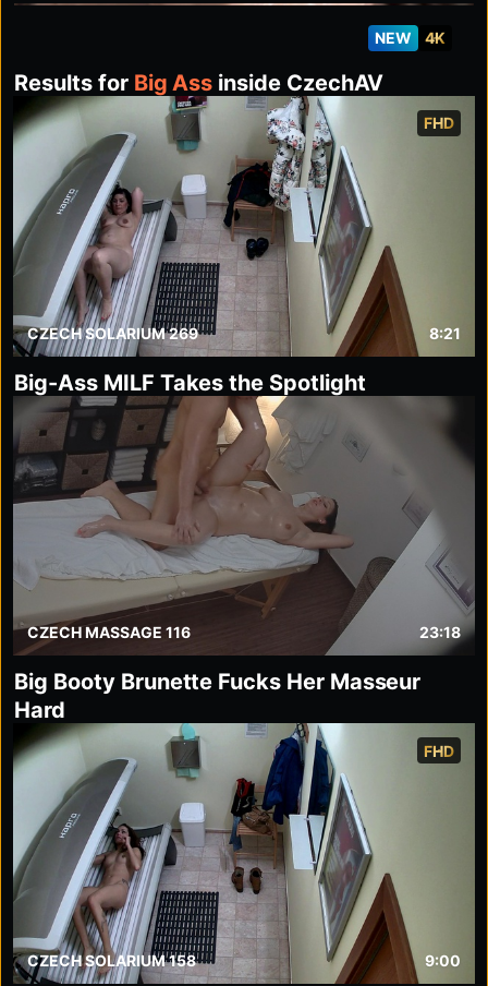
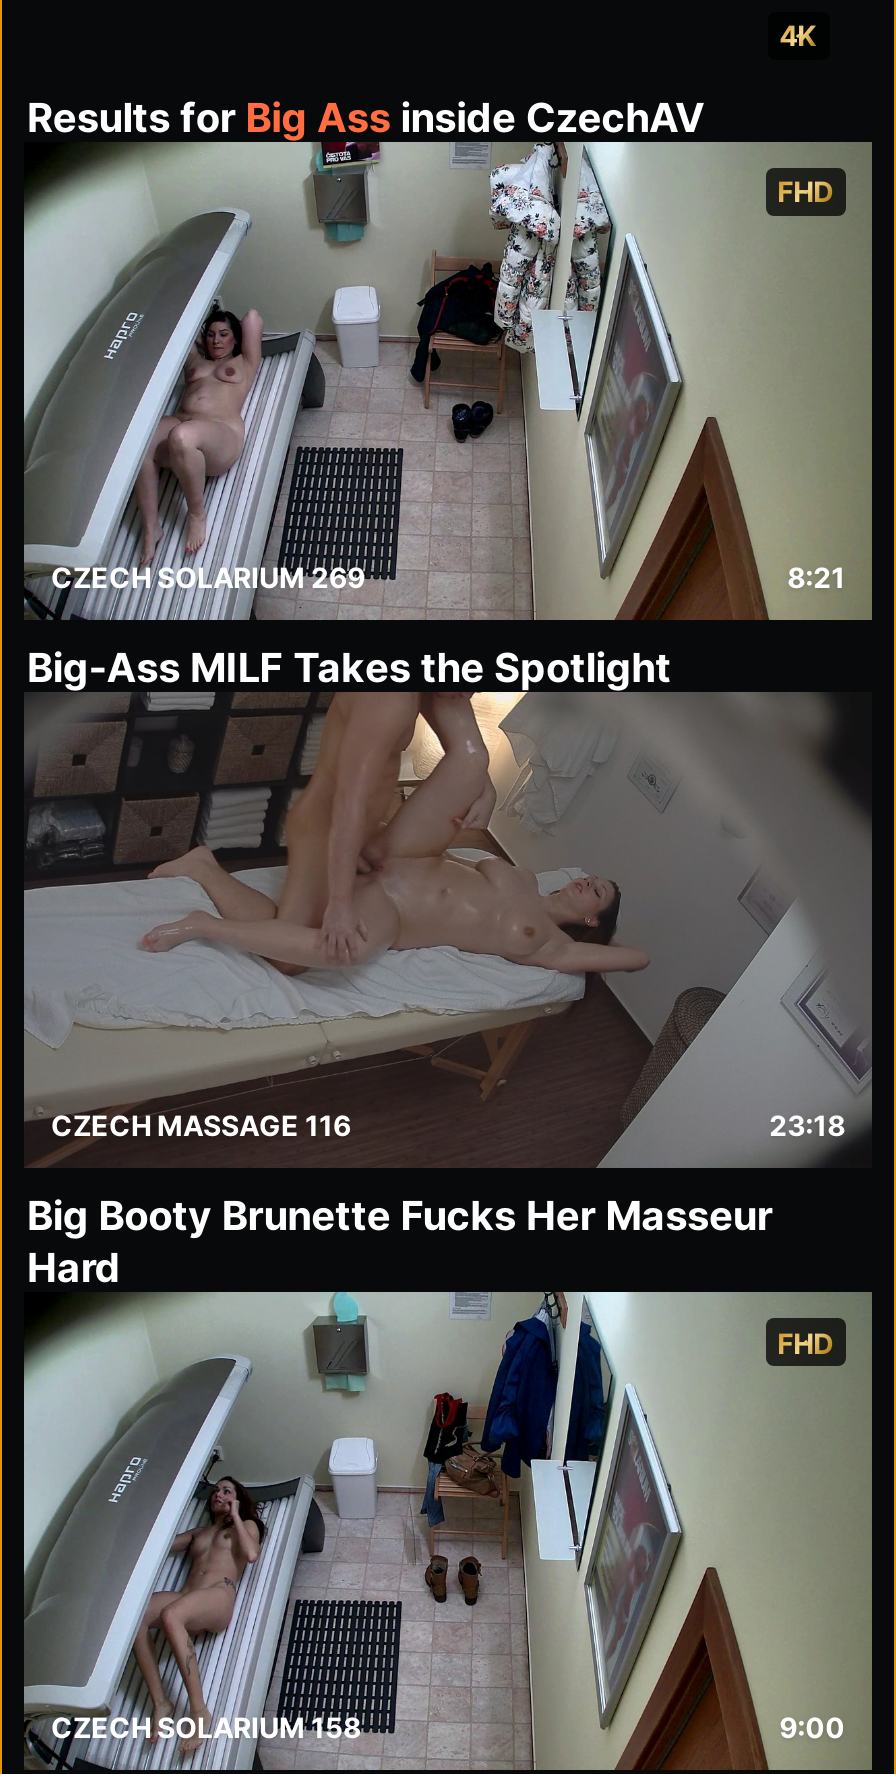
- NEW
